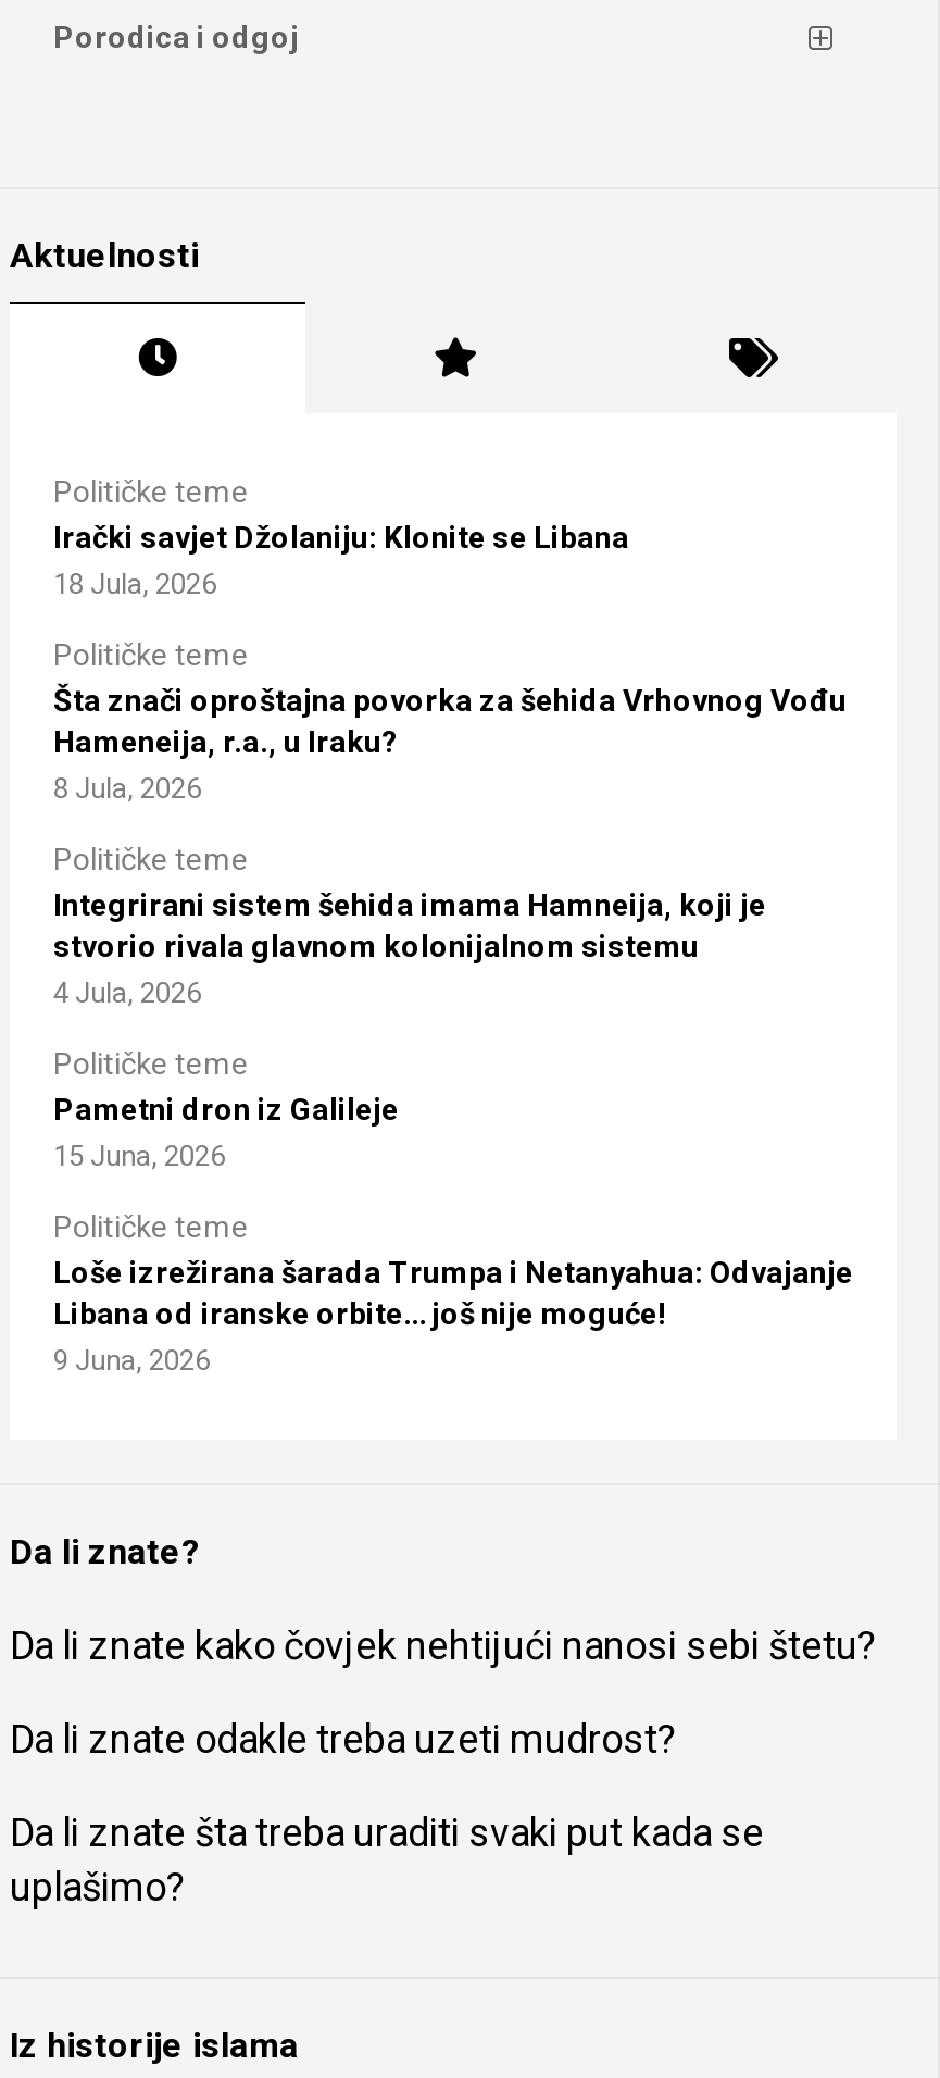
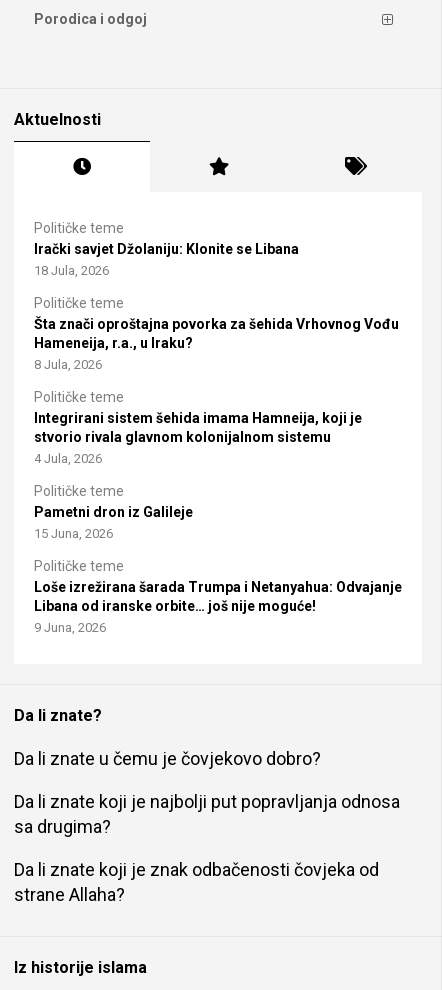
- Da li znate kako čovjek nehtijući nanosi sebi štetu?
+ Da li znate u čemu je čovjekovo dobro?

- Da li znate odakle treba uzeti mudrost?
+ Da li znate koji je najbolji put popravljanja odnosa
+ sa drugima?

- Da li znate šta treba uraditi svaki put kada se
- uplašimo?
+ Da li znate koji je znak odbačenosti čovjeka od
+ strane Allaha?
